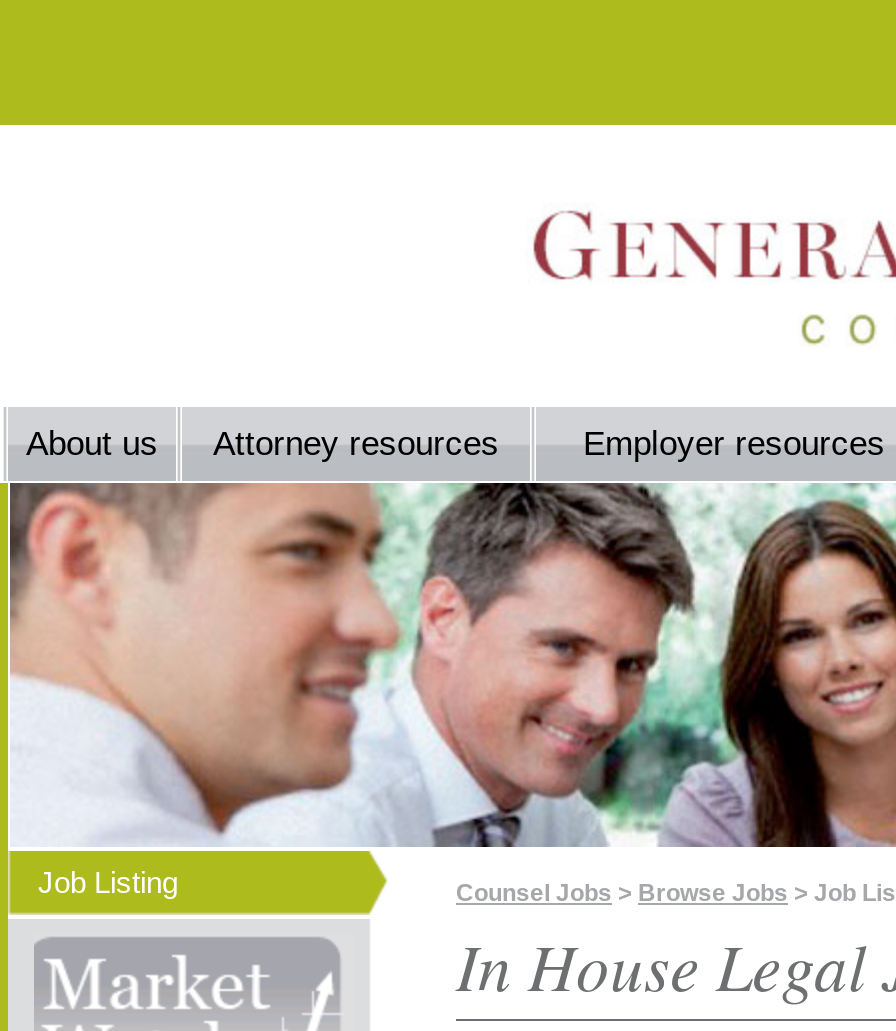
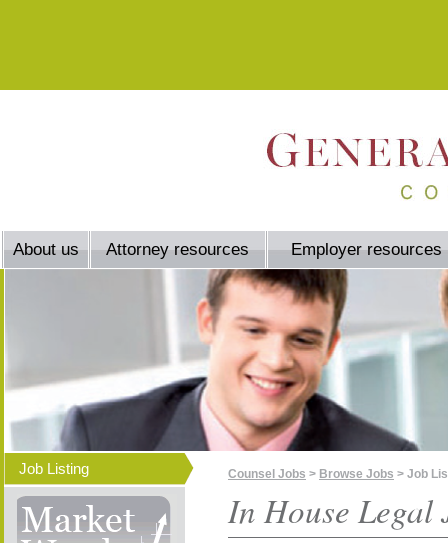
- [image]
+ [image]
